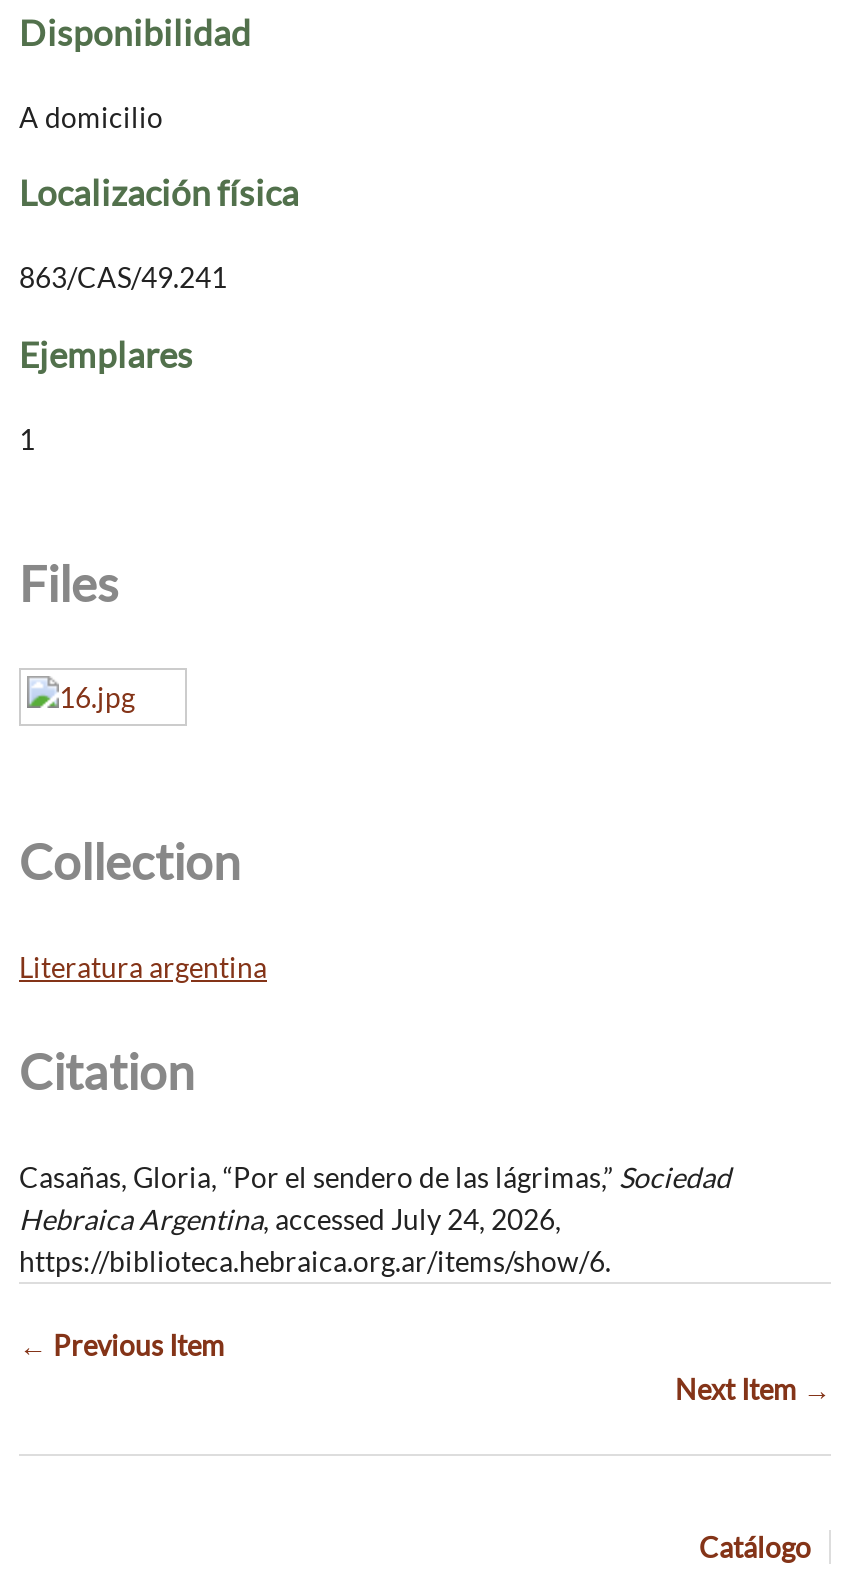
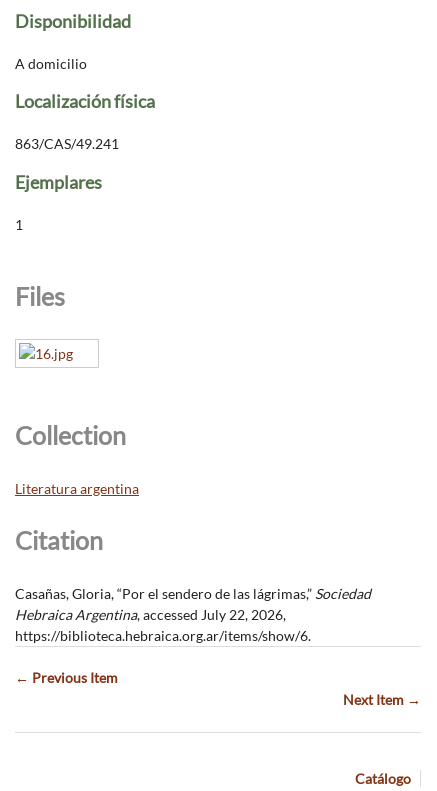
- Hebraica Argentina, accessed July 24, 2026,
+ Hebraica Argentina, accessed July 22, 2026,
